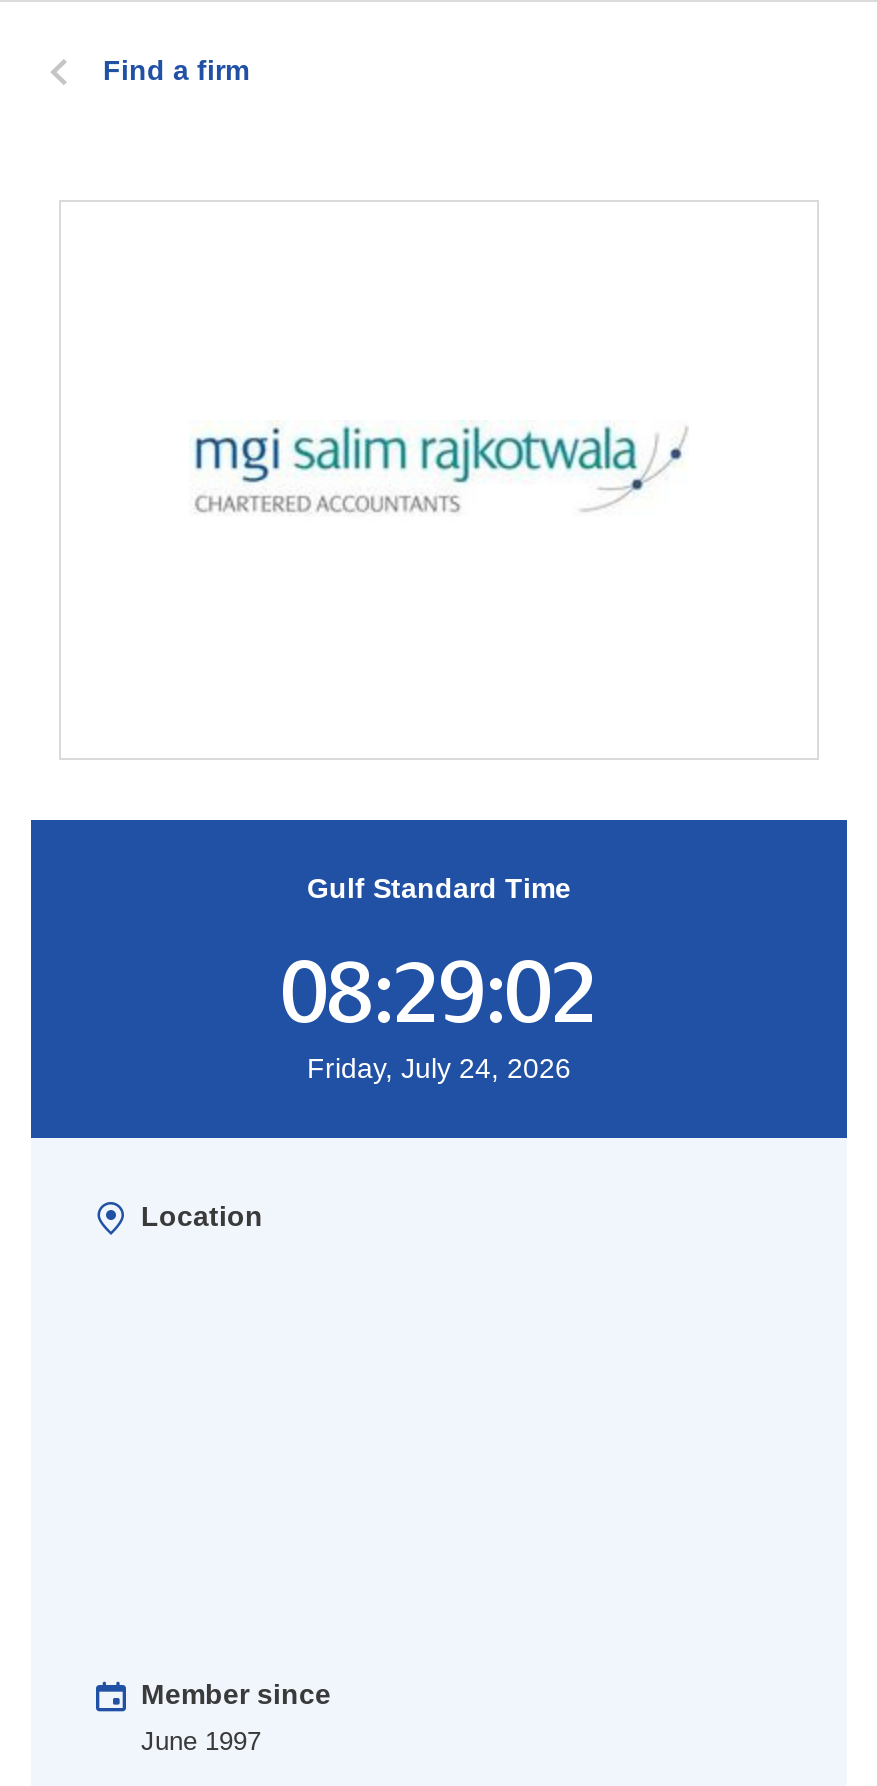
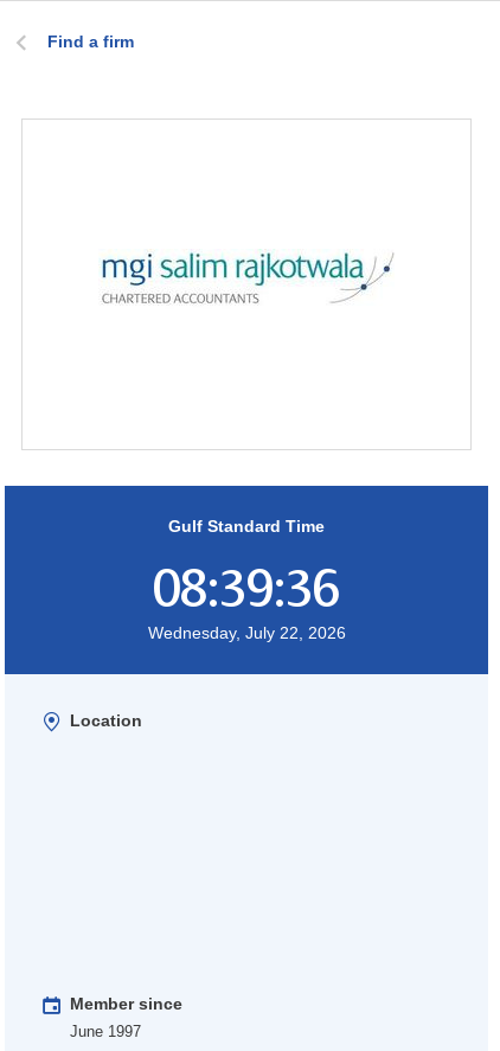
- 08:29:02
+ 08:39:36

- Friday, July 24, 2026
+ Wednesday, July 22, 2026
